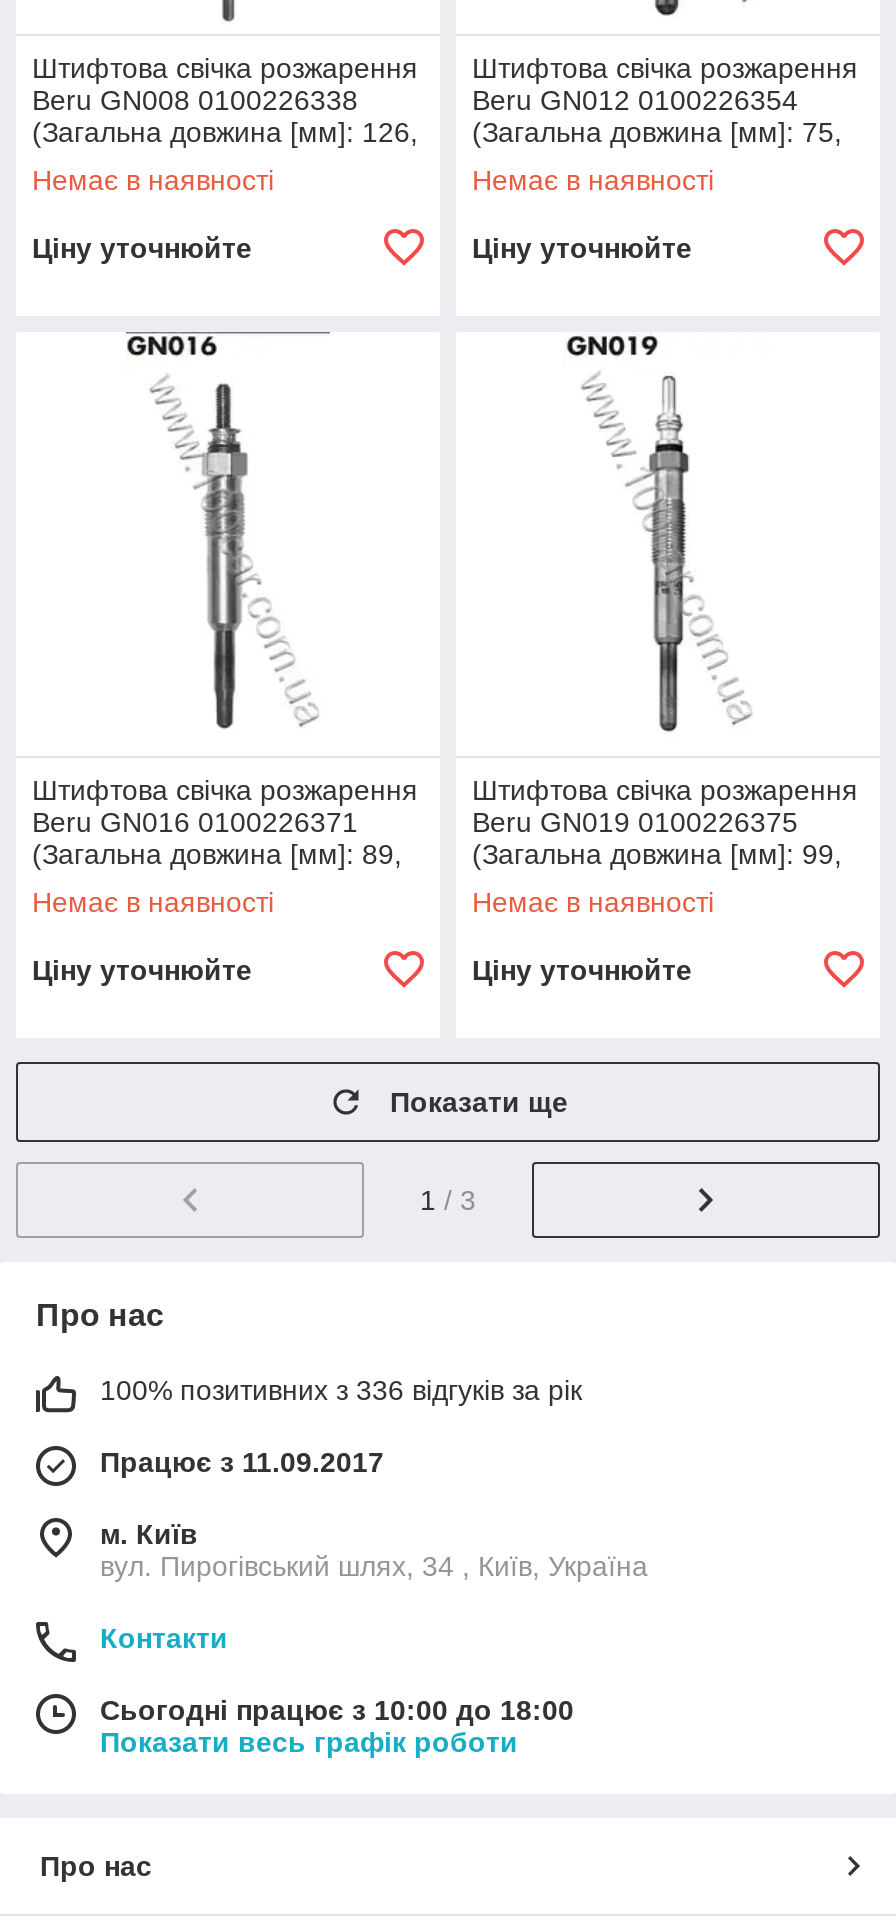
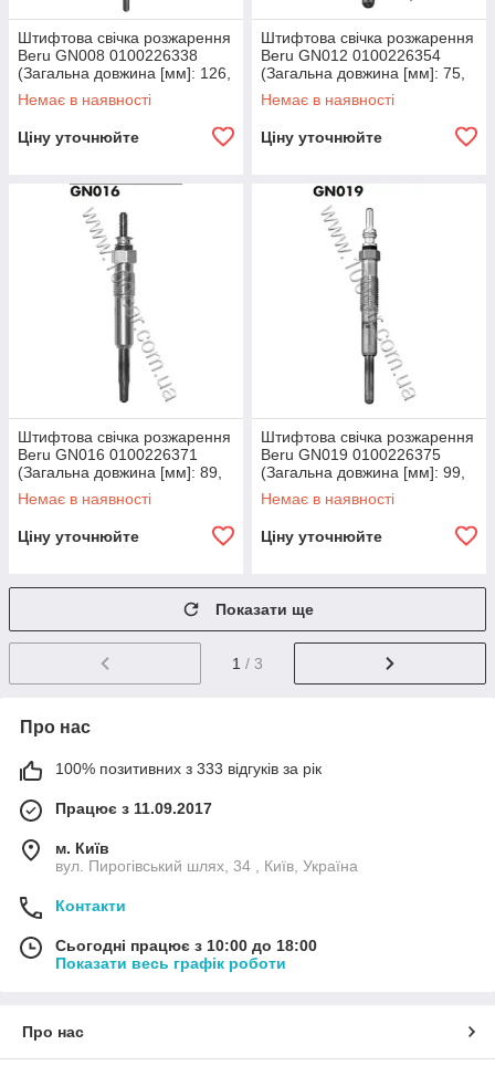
- 100% позитивних з 336 відгуків за рік
+ 100% позитивних з 333 відгуків за рік
